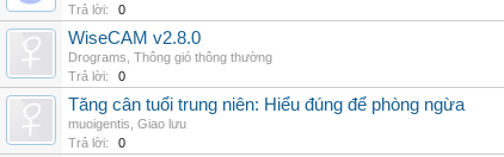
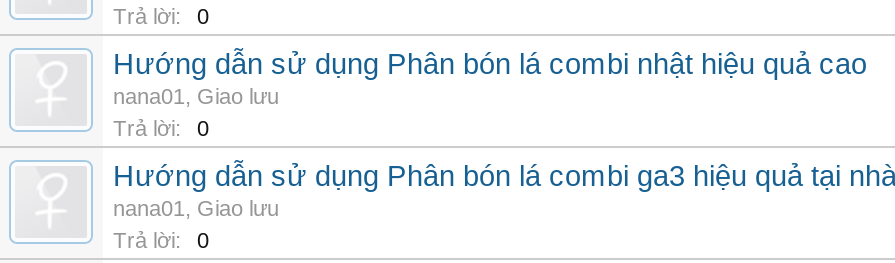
- WiseCAM v2.8.0
- Drograms, Thông gió thông thường
+ Hướng dẫn sử dụng Phân bón lá combi nhật hiệu quả cao
+ nana01, Giao lưu

- Tăng cân tuổi trung niên: Hiểu đúng để phòng ngừa
- muoigentis, Giao lưu
+ Hướng dẫn sử dụng Phân bón lá combi ga3 hiệu quả tại nhà
+ nana01, Giao lưu
